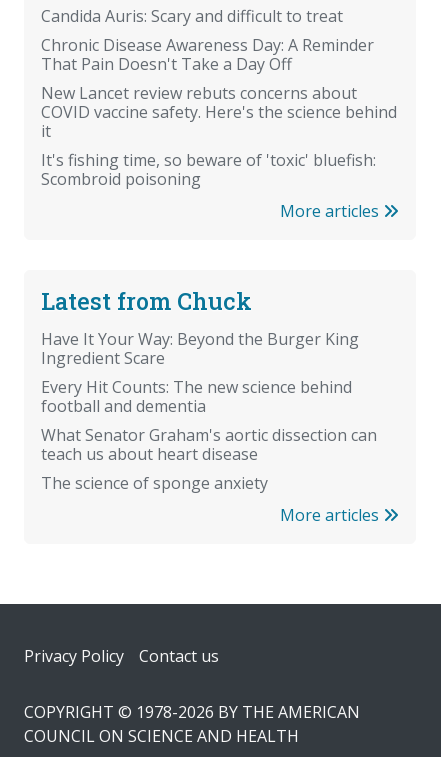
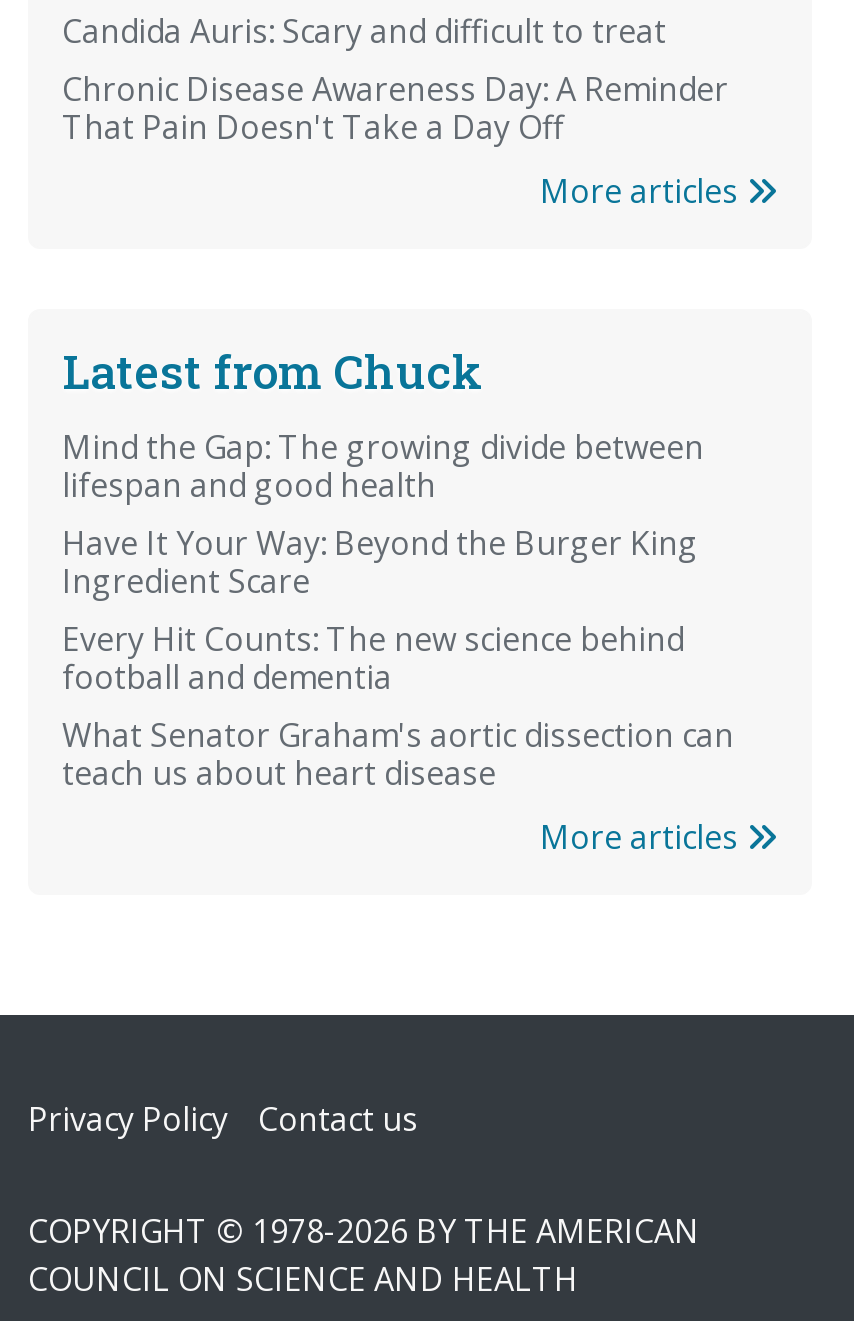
- New Lancet review rebuts concerns about
- COVID vaccine safety. Here's the science behind
- it
- It's fishing time, so beware of 'toxic' bluefish:
- Scombroid poisoning

moved up: More articles | Latest from Chuck

+ Mind the Gap: The growing divide between
+ lifespan and good health

- The science of sponge anxiety
